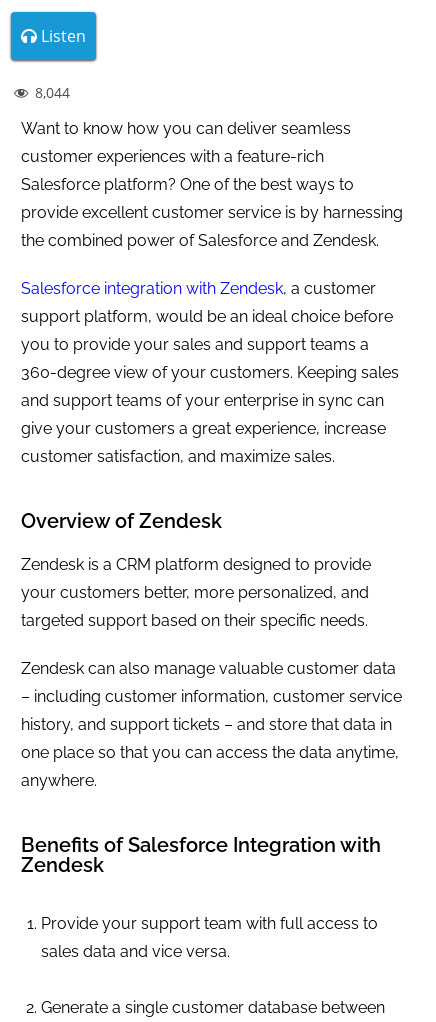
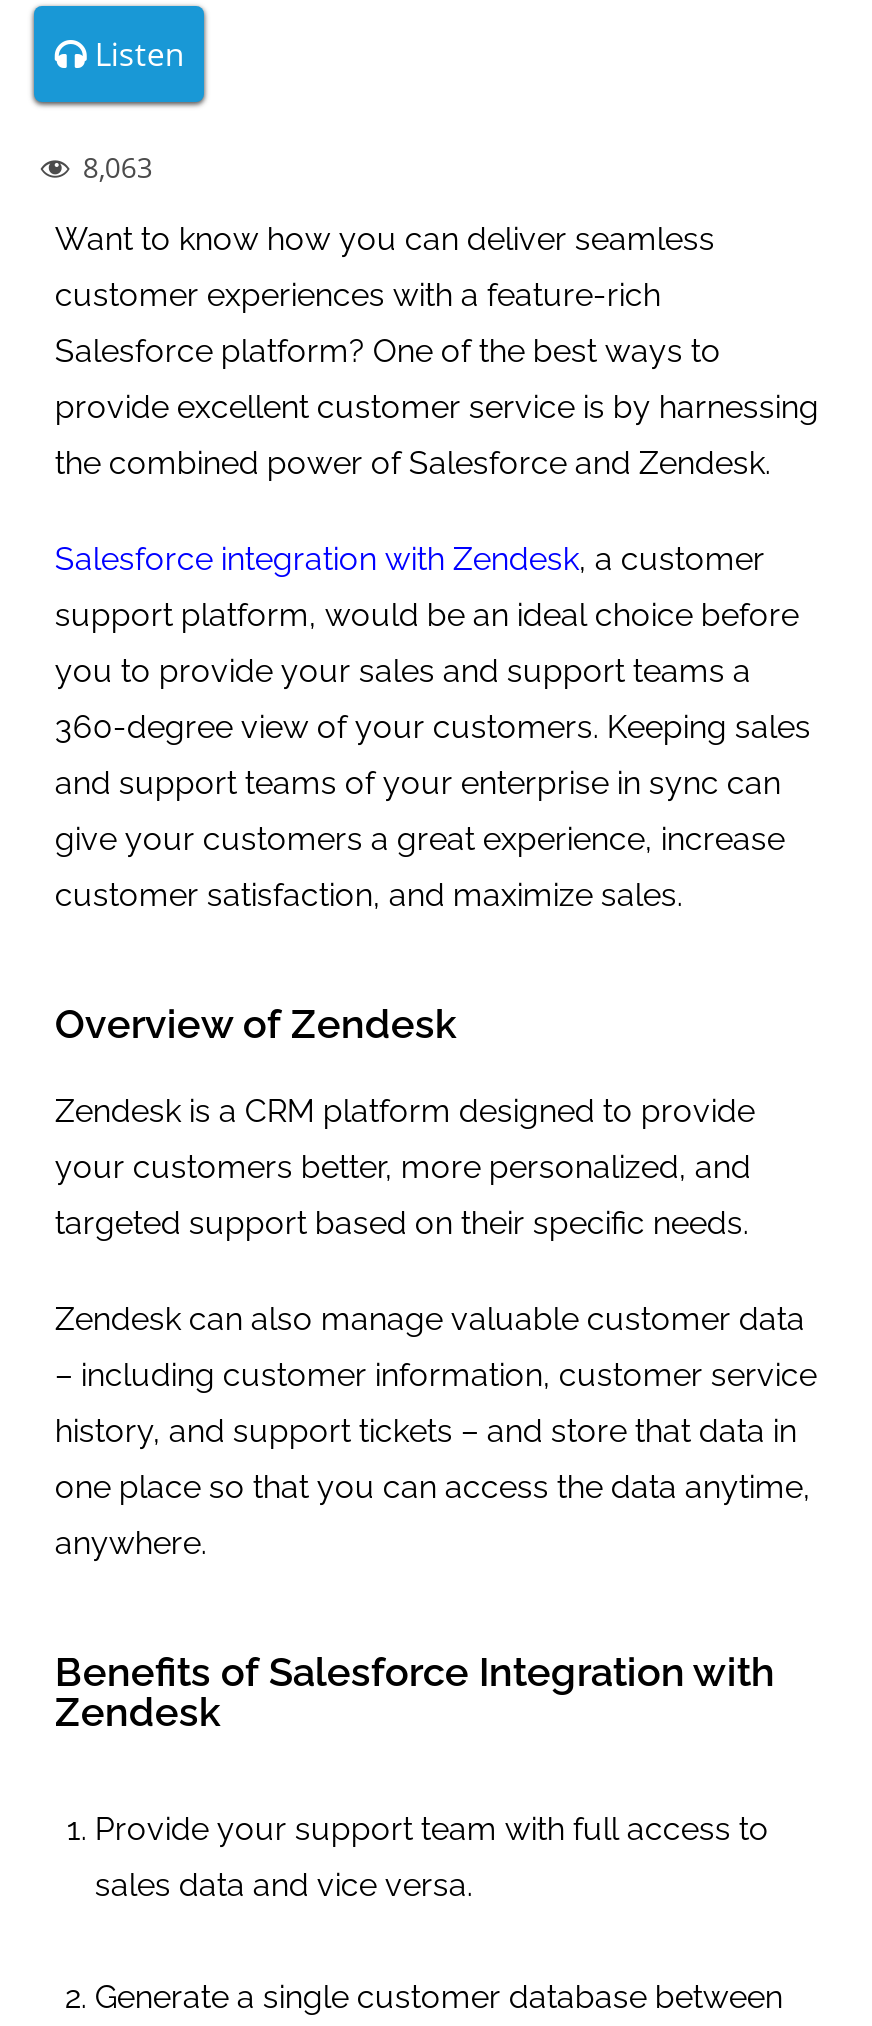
- 8,044
+ 8,063
